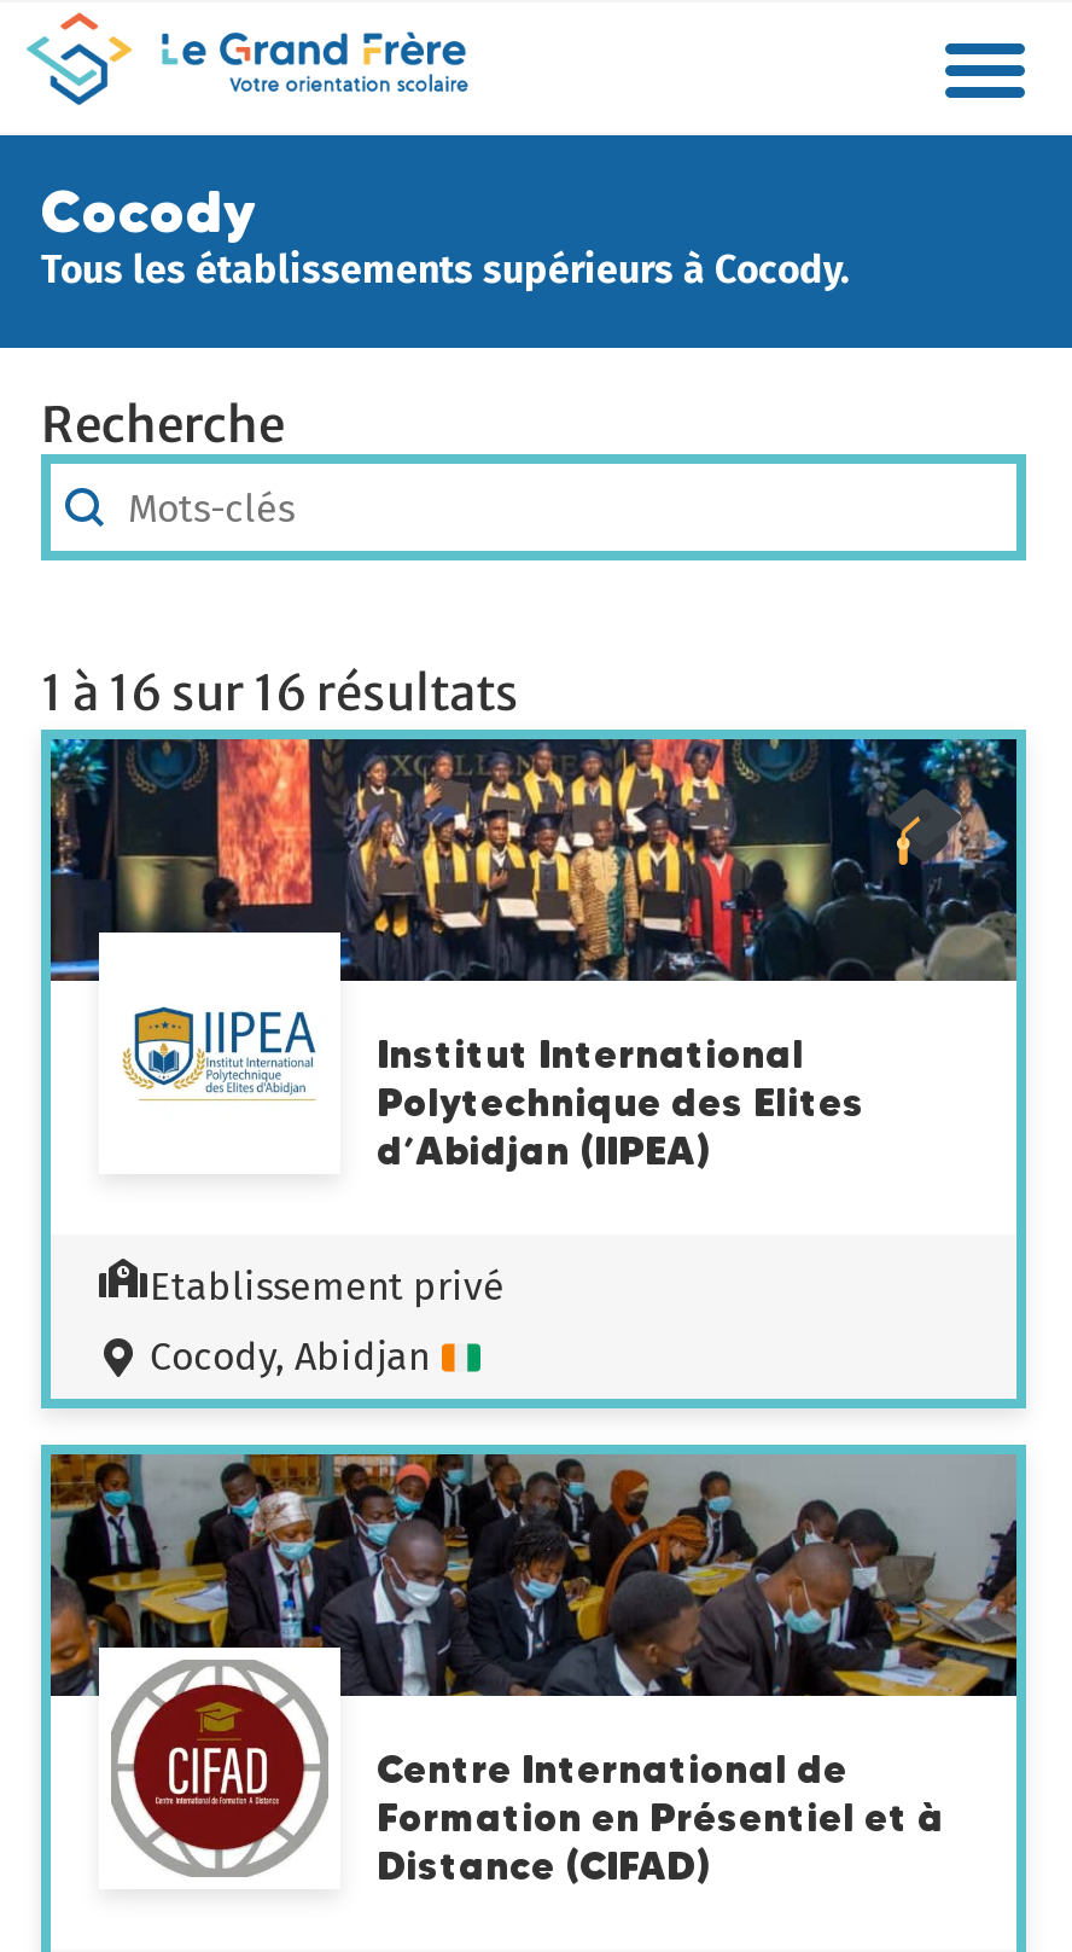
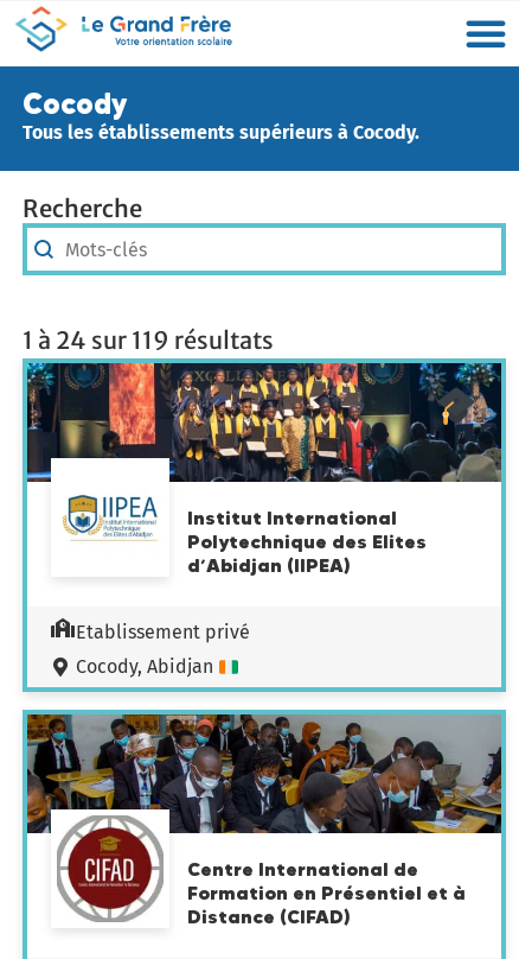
- 1 à 16 sur 16 résultats
+ 1 à 24 sur 119 résultats
